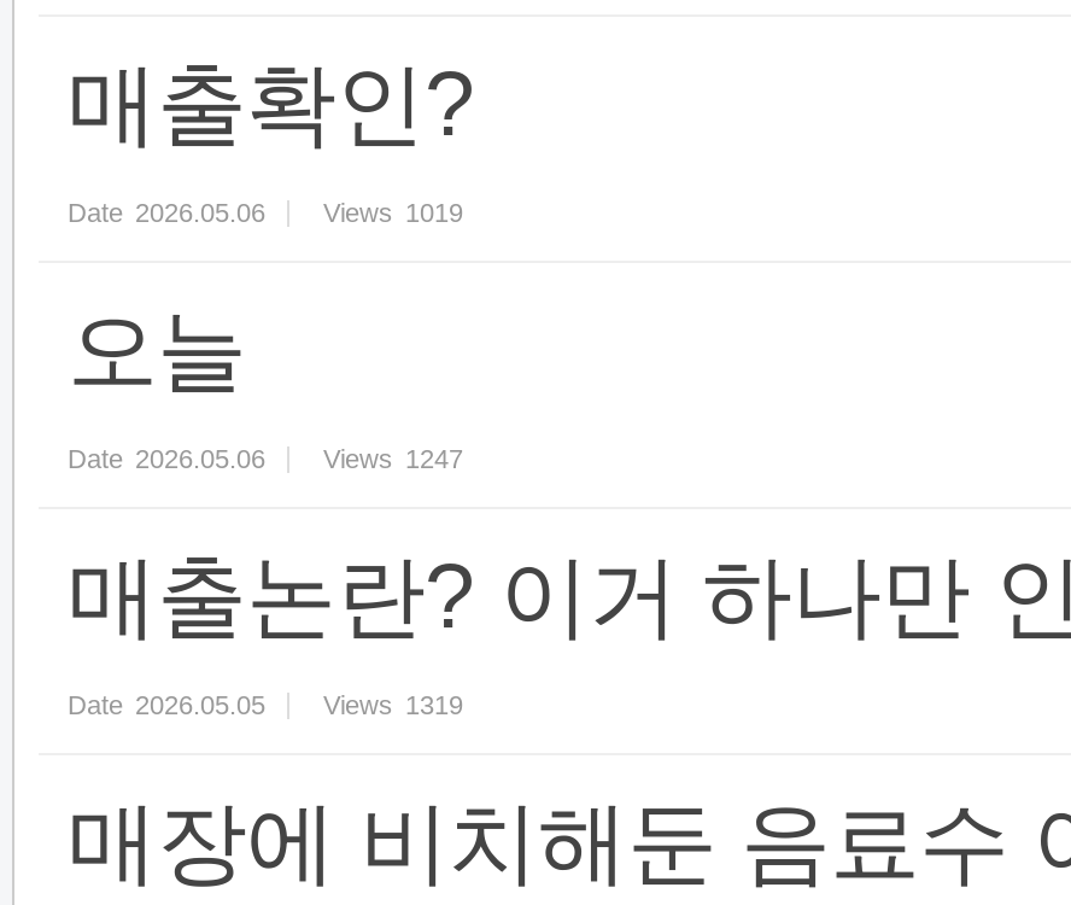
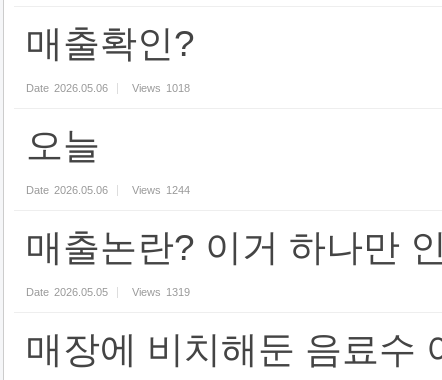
- Date 2026.05.06 Views 1019
+ Date 2026.05.06 Views 1018

- Date 2026.05.06 Views 1247
+ Date 2026.05.06 Views 1244
